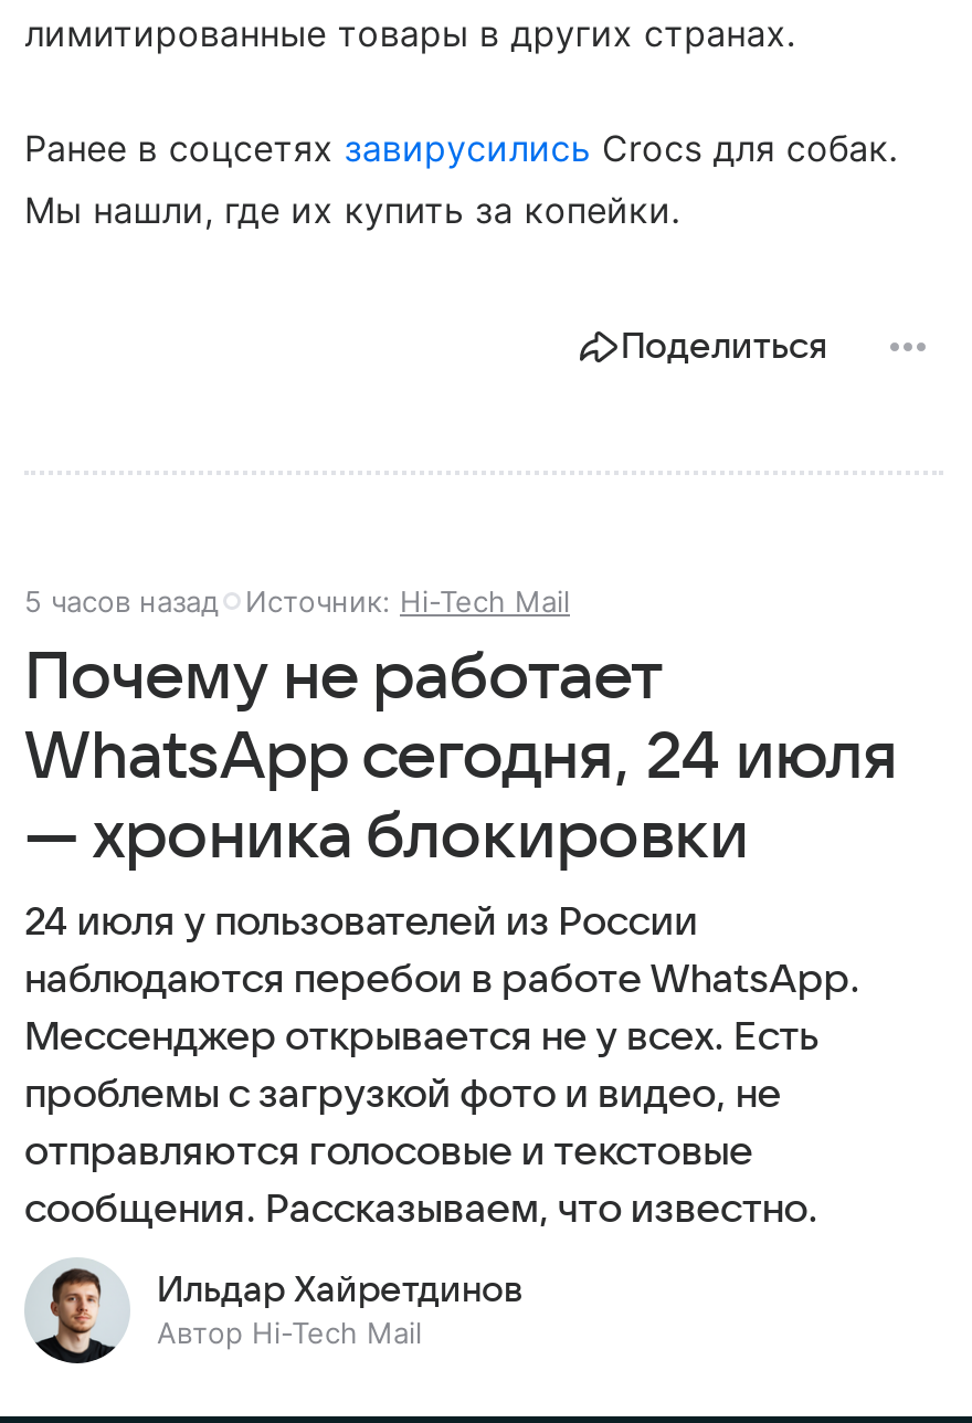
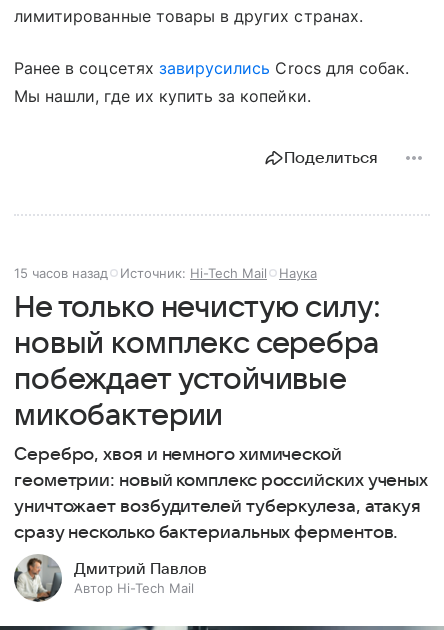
- 5 часов назад
+ 15 часов назад

- Почему не работает
- WhatsApp сегодня, 24 июля
- — хроника блокировки
- 24 июля у пользователей из России
- наблюдаются перебои в работе WhatsApp.
- Мессенджер открывается не у всех. Есть
- проблемы с загрузкой фото и видео, не
- отправляются голосовые и текстовые
- сообщения. Рассказываем, что известно.
+ Наука
+ Не только нечистую силу:
+ новый комплекс серебра
+ побеждает устойчивые
+ микобактерии
+ Серебро, хвоя и немного химической
+ геометрии: новый комплекс российских ученых
+ уничтожает возбудителей туберкулеза, атакуя
+ сразу несколько бактериальных ферментов.

- [image]
- Ильдар Хайретдинов
+ [image]
+ Дмитрий Павлов
